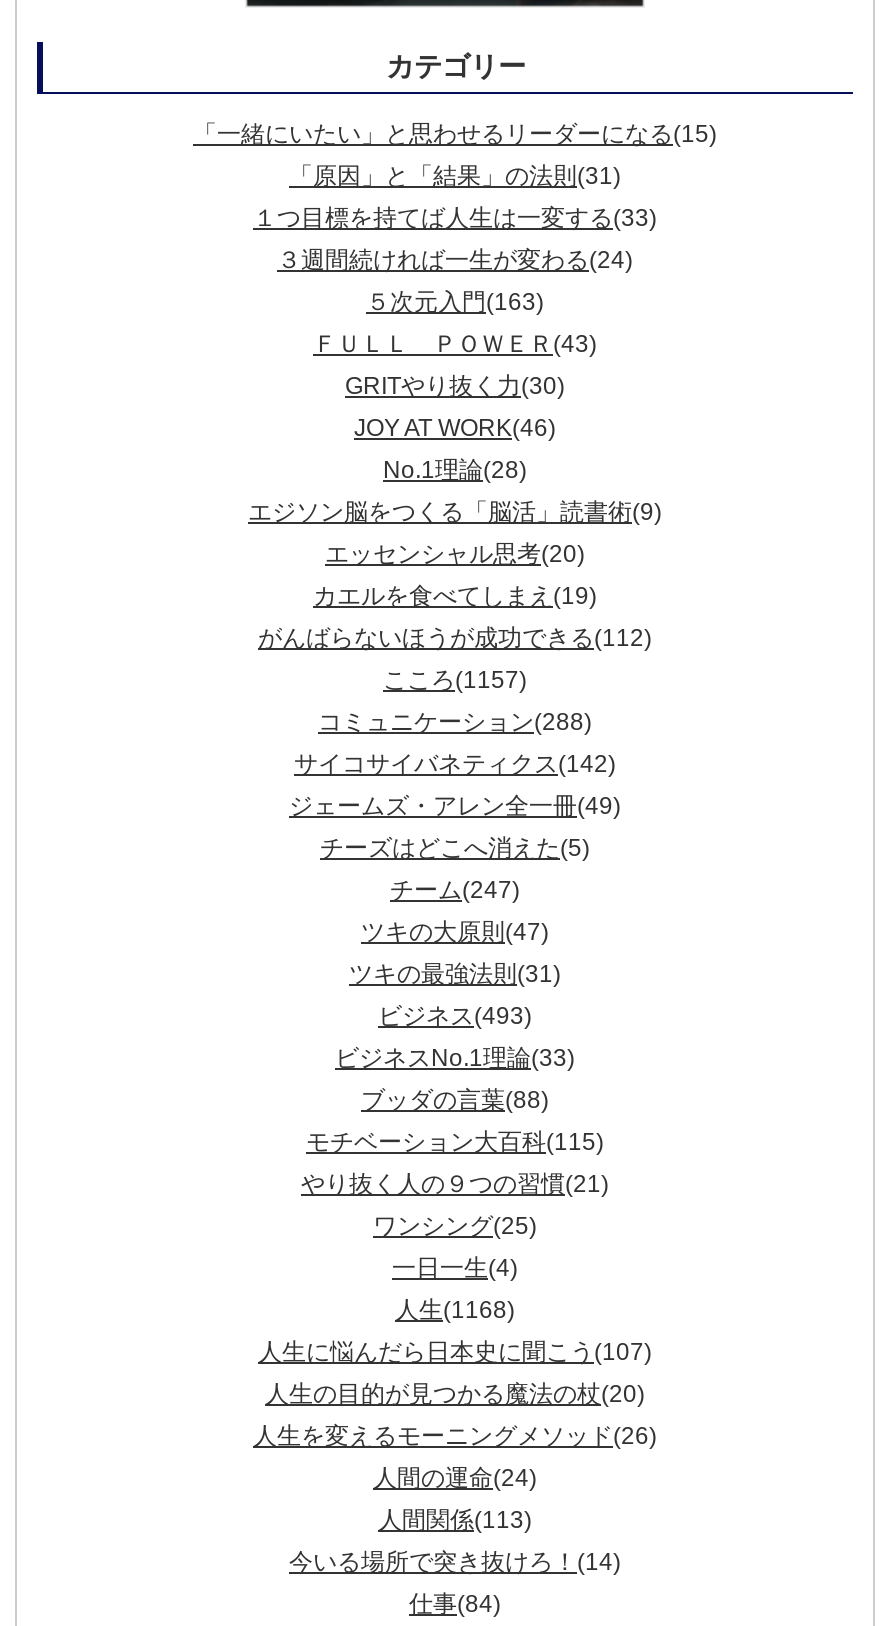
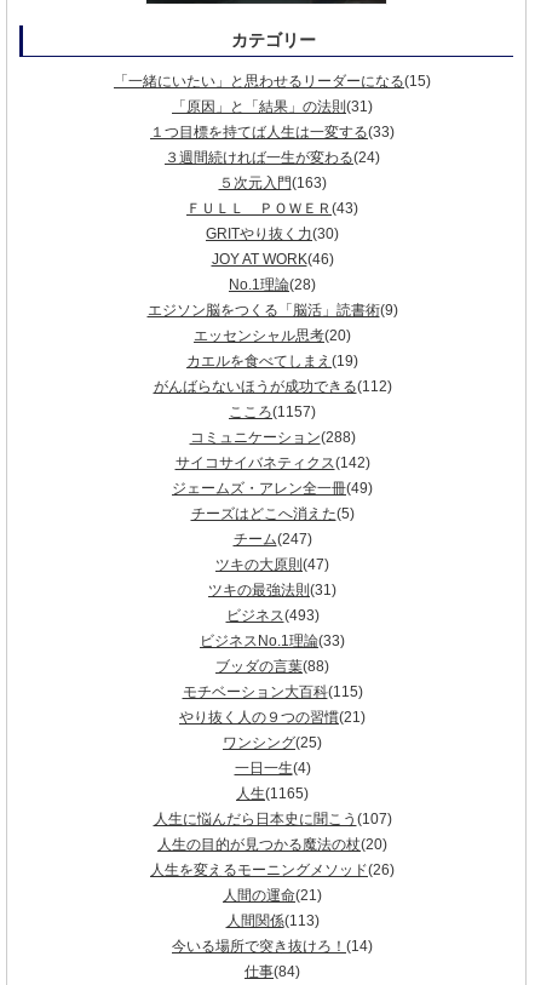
- 人生(1168)
+ 人生(1165)

- 人間の運命(24)
+ 人間の運命(21)
